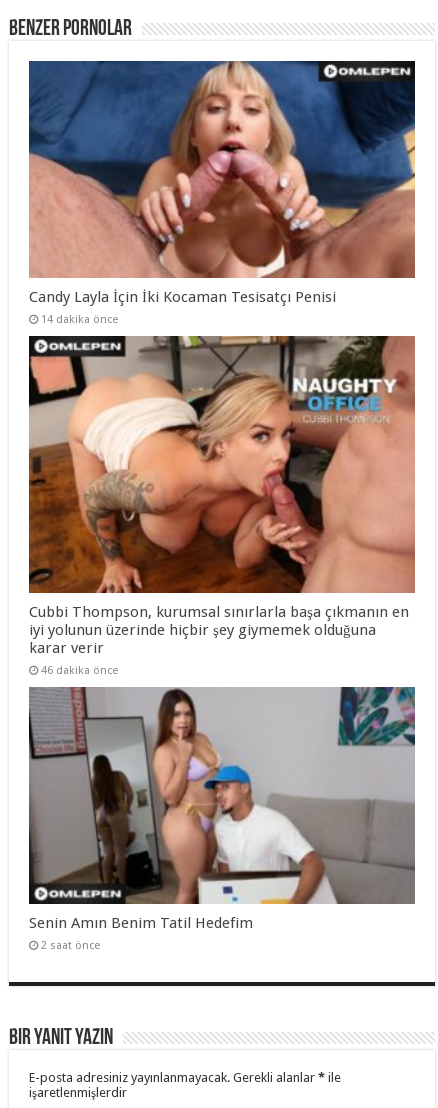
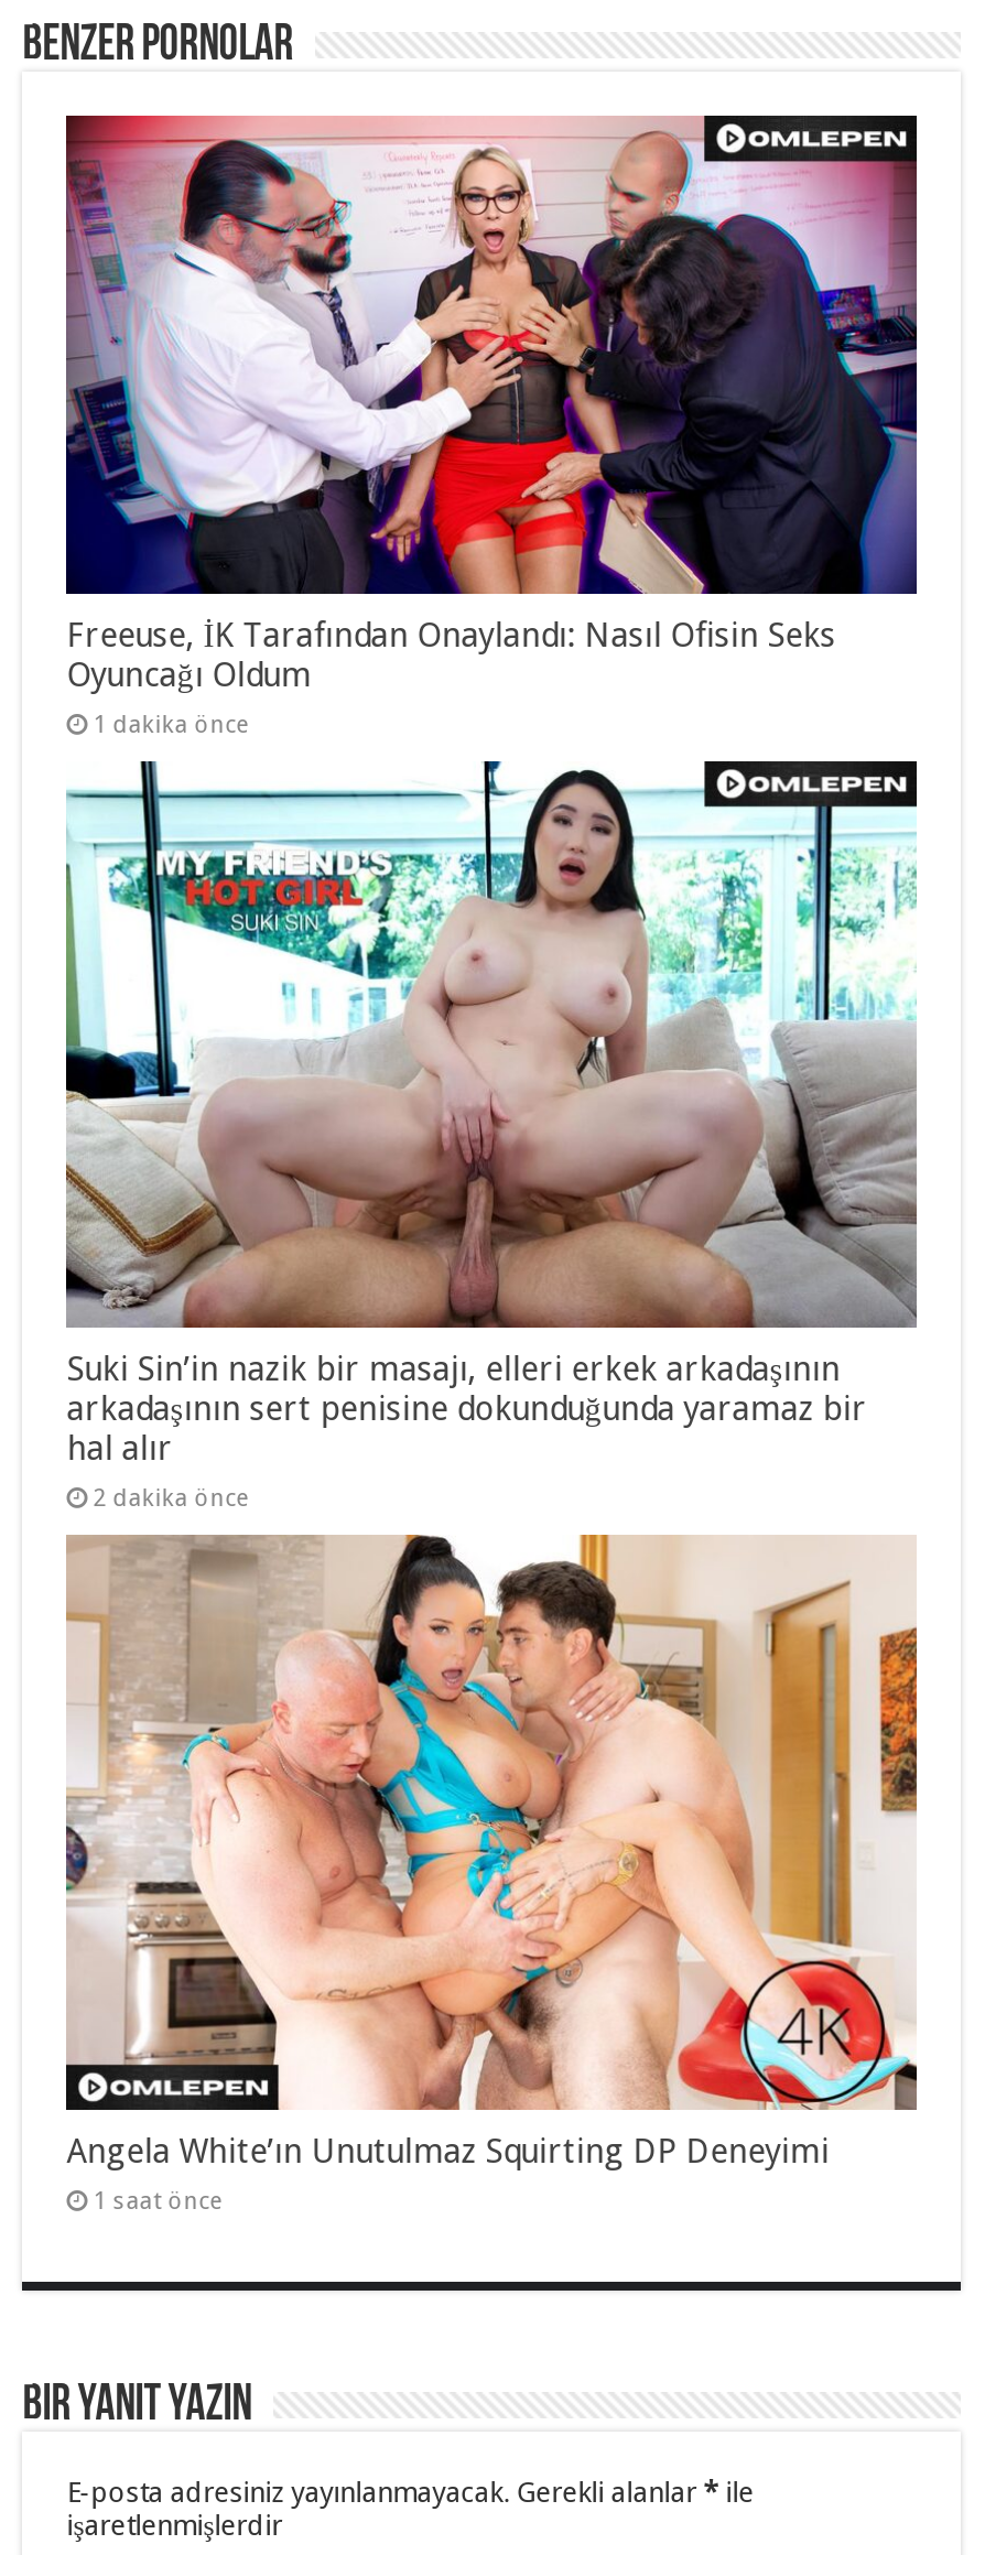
- [image]
- Candy Layla İçin İki Kocaman Tesisatçı Penisi
- 14 dakika önce
+ [image]
+ Freeuse, İK Tarafından Onaylandı: Nasıl Ofisin Seks
+ Oyuncağı Oldum
+ 1 dakika önce

- [image]
- Cubbi Thompson, kurumsal sınırlarla başa çıkmanın en
- iyi yolunun üzerinde hiçbir şey giymemek olduğuna
- karar verir
- 46 dakika önce
+ [image]
+ Suki Sin’in nazik bir masajı, elleri erkek arkadaşının
+ arkadaşının sert penisine dokunduğunda yaramaz bir
+ hal alır
+ 2 dakika önce

- [image]
- Senin Amın Benim Tatil Hedefim
- 2 saat önce
+ [image]
+ Angela White’ın Unutulmaz Squirting DP Deneyimi
+ 1 saat önce
